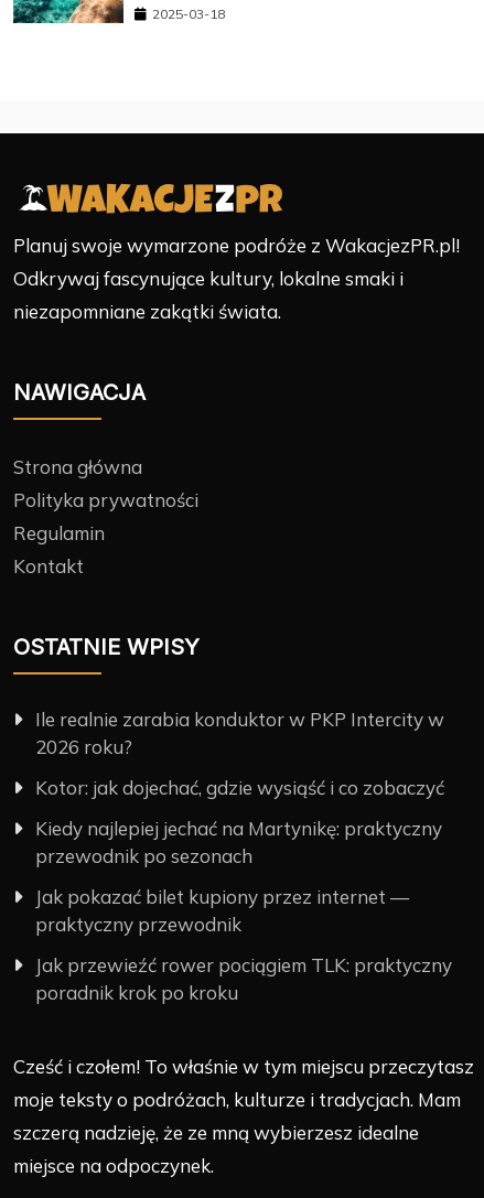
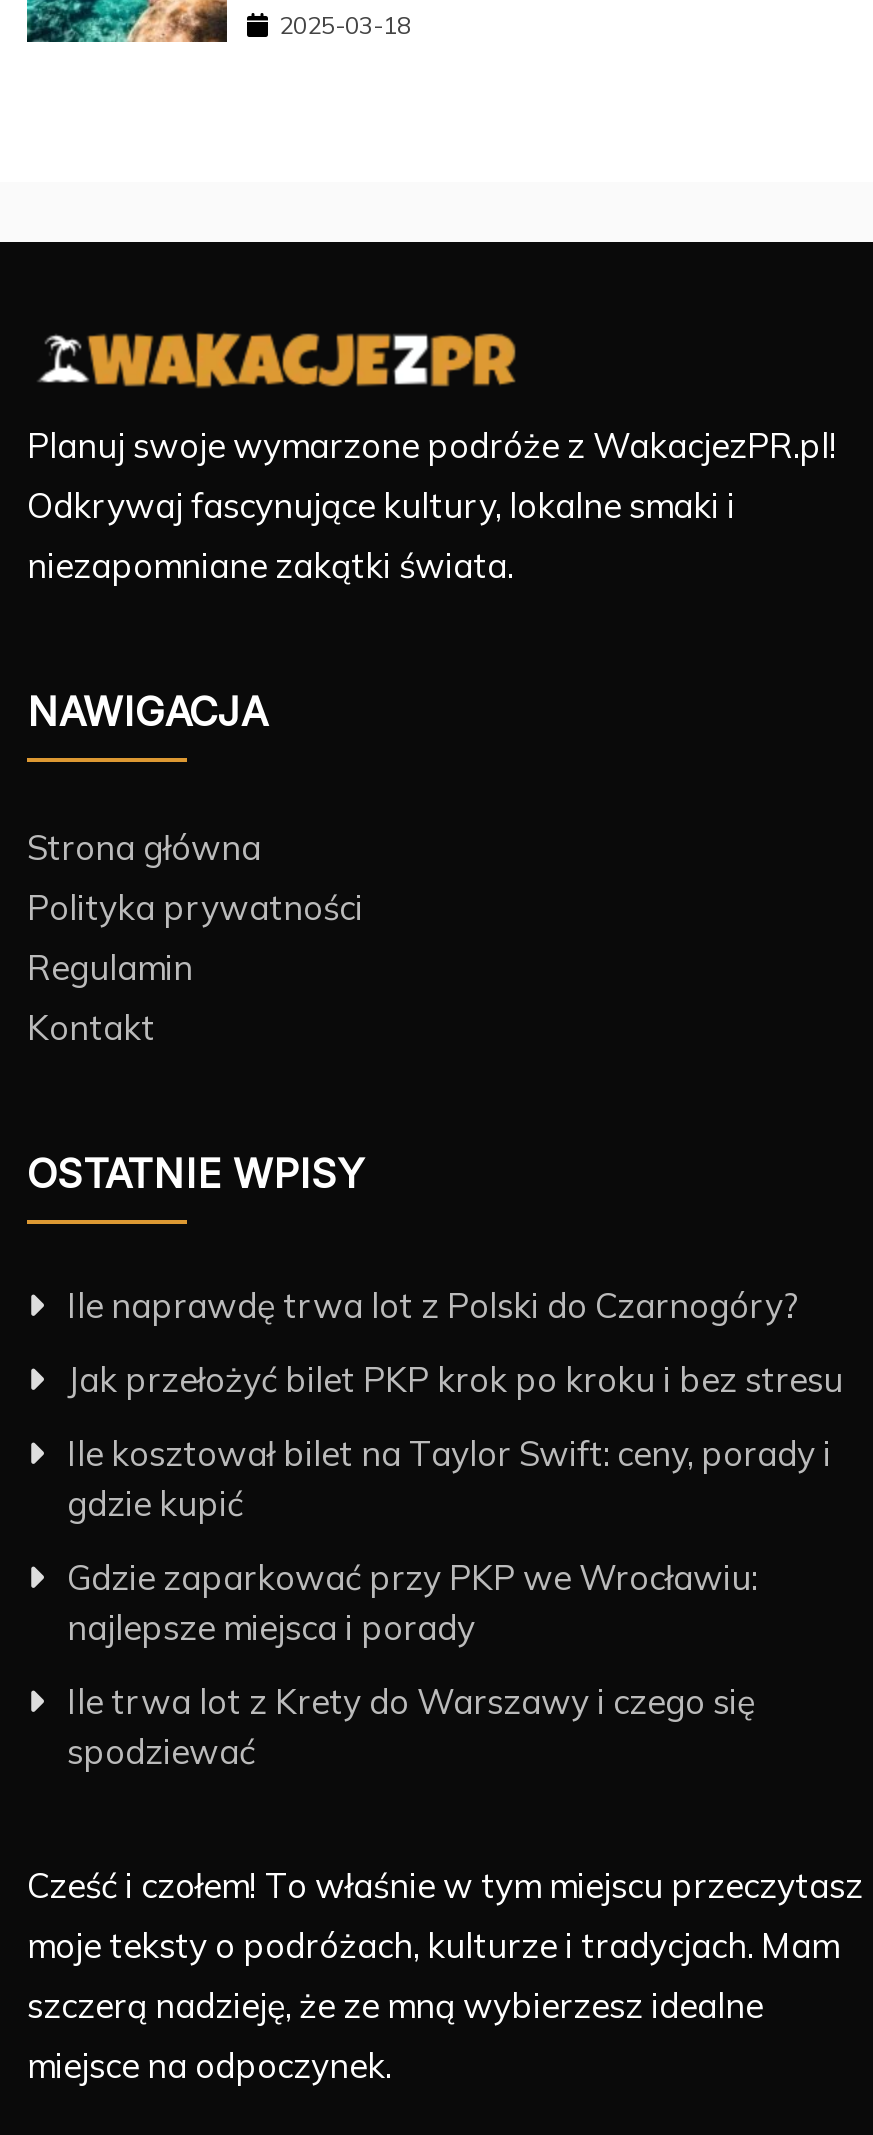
- Ile realnie zarabia konduktor w PKP Intercity w
- 2026 roku?
+ Ile naprawdę trwa lot z Polski do Czarnogóry?

- Kotor: jak dojechać, gdzie wysiąść i co zobaczyć
+ Jak przełożyć bilet PKP krok po kroku i bez stresu

- Kiedy najlepiej jechać na Martynikę: praktyczny
- przewodnik po sezonach
+ Ile kosztował bilet na Taylor Swift: ceny, porady i
+ gdzie kupić

- Jak pokazać bilet kupiony przez internet —
- praktyczny przewodnik
+ Gdzie zaparkować przy PKP we Wrocławiu:
+ najlepsze miejsca i porady

- Jak przewieźć rower pociągiem TLK: praktyczny
- poradnik krok po kroku
+ Ile trwa lot z Krety do Warszawy i czego się
+ spodziewać
